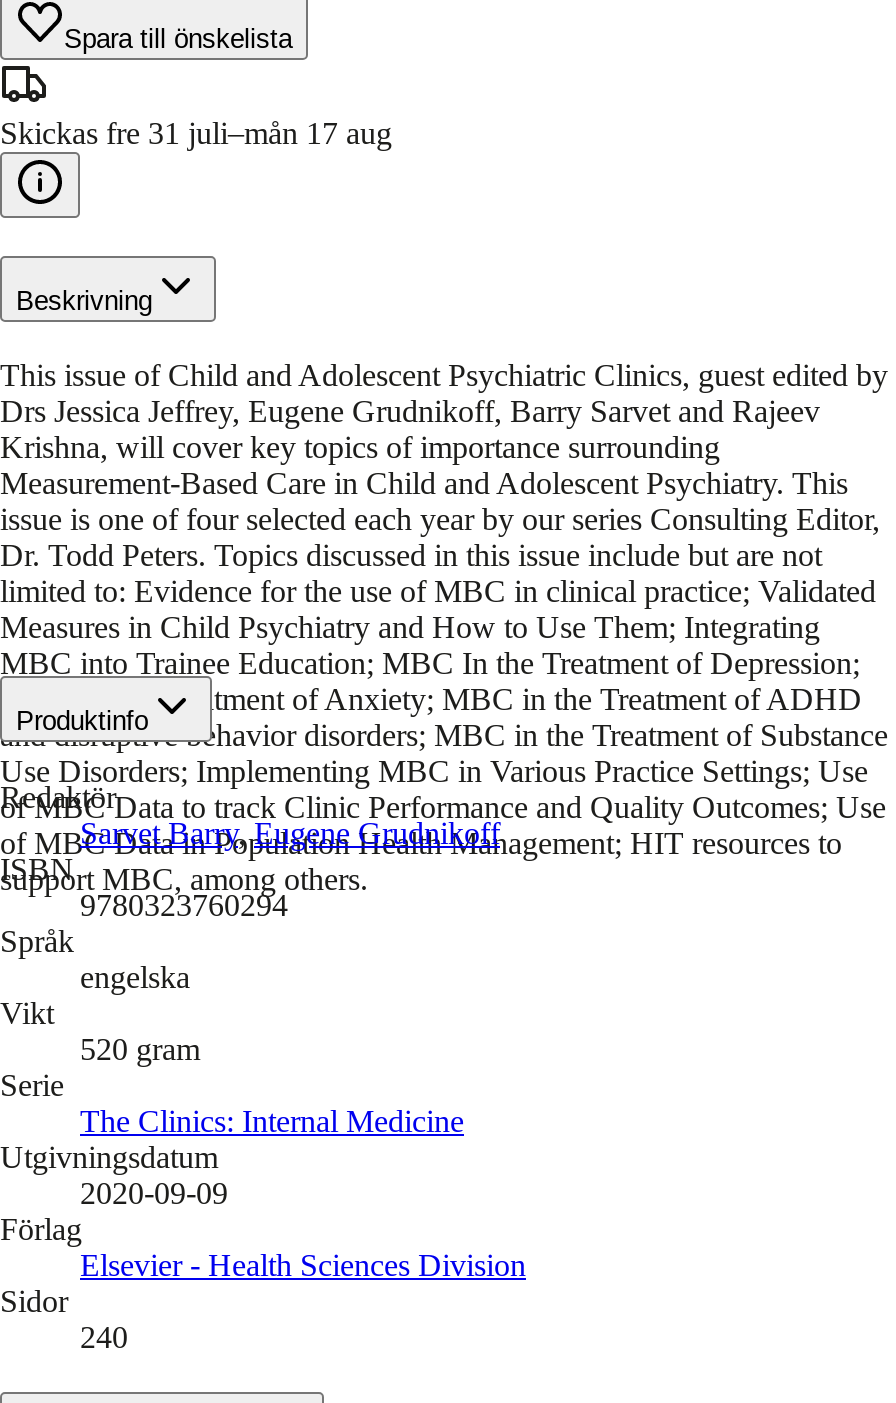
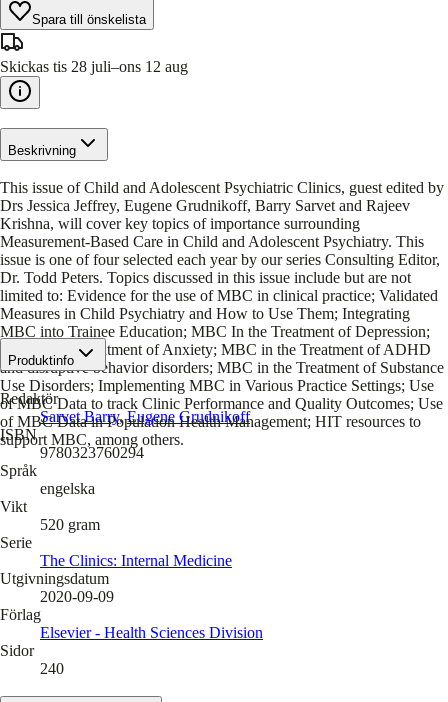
- Skickas fre 31 juli–mån 17 aug
+ Skickas tis 28 juli–ons 12 aug
